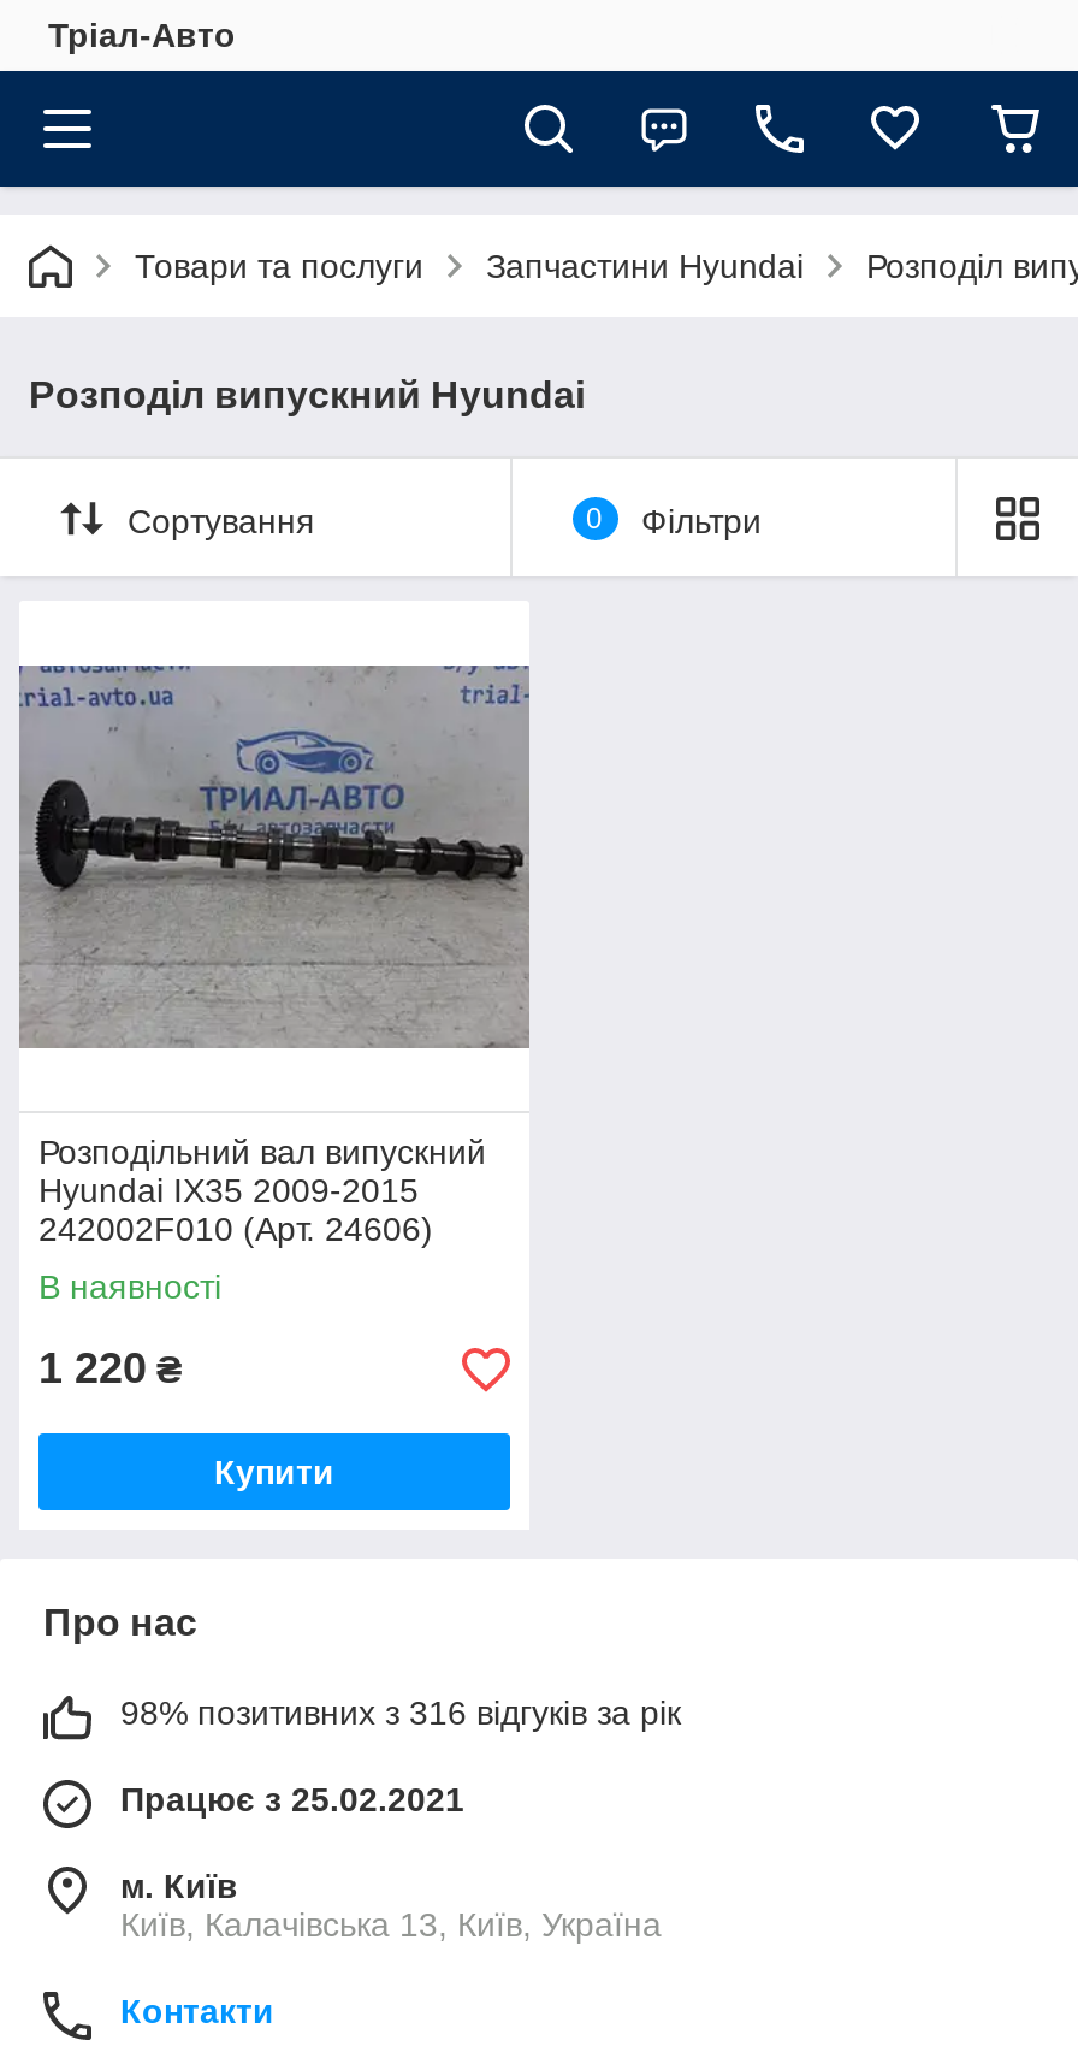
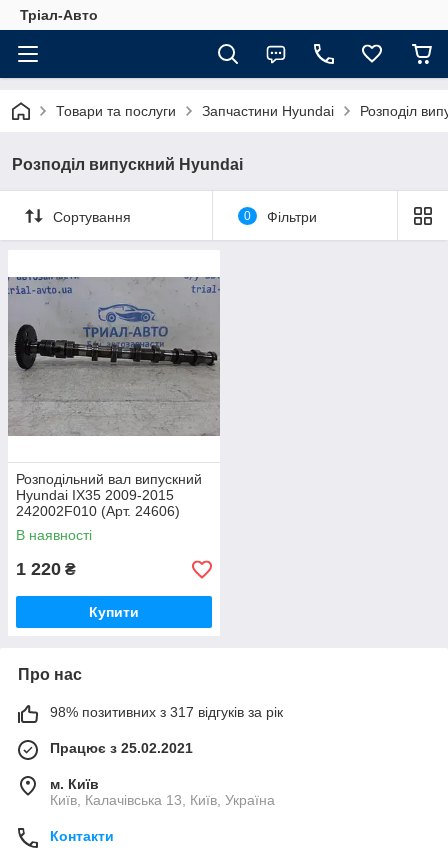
- 98% позитивних з 316 відгуків за рік
+ 98% позитивних з 317 відгуків за рік
